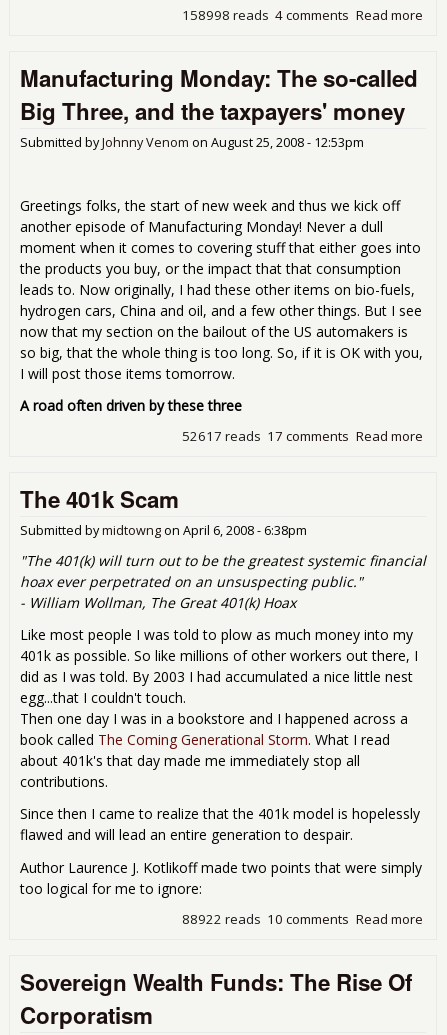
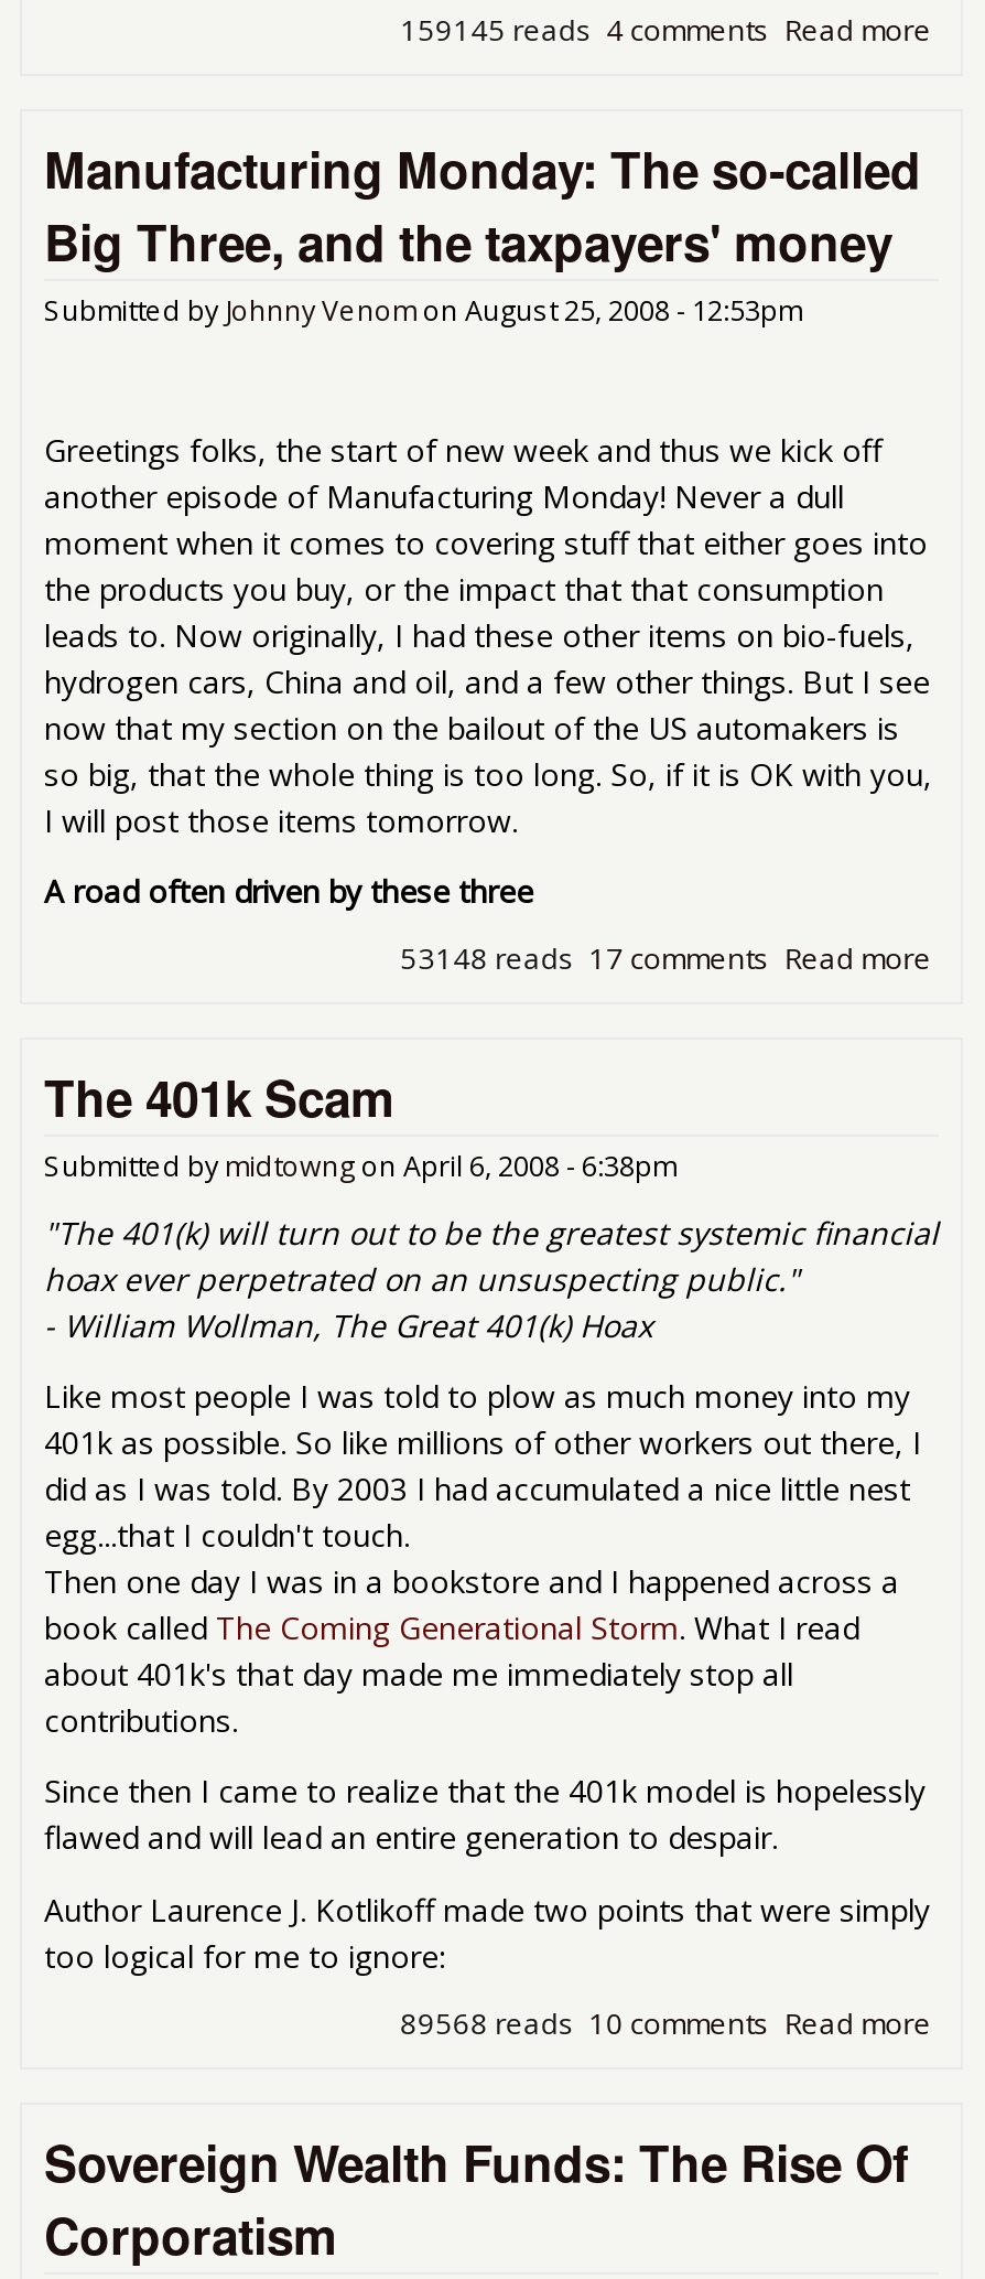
- 158998 reads
+ 159145 reads

- 52617 reads
+ 53148 reads

- 88922 reads
+ 89568 reads
